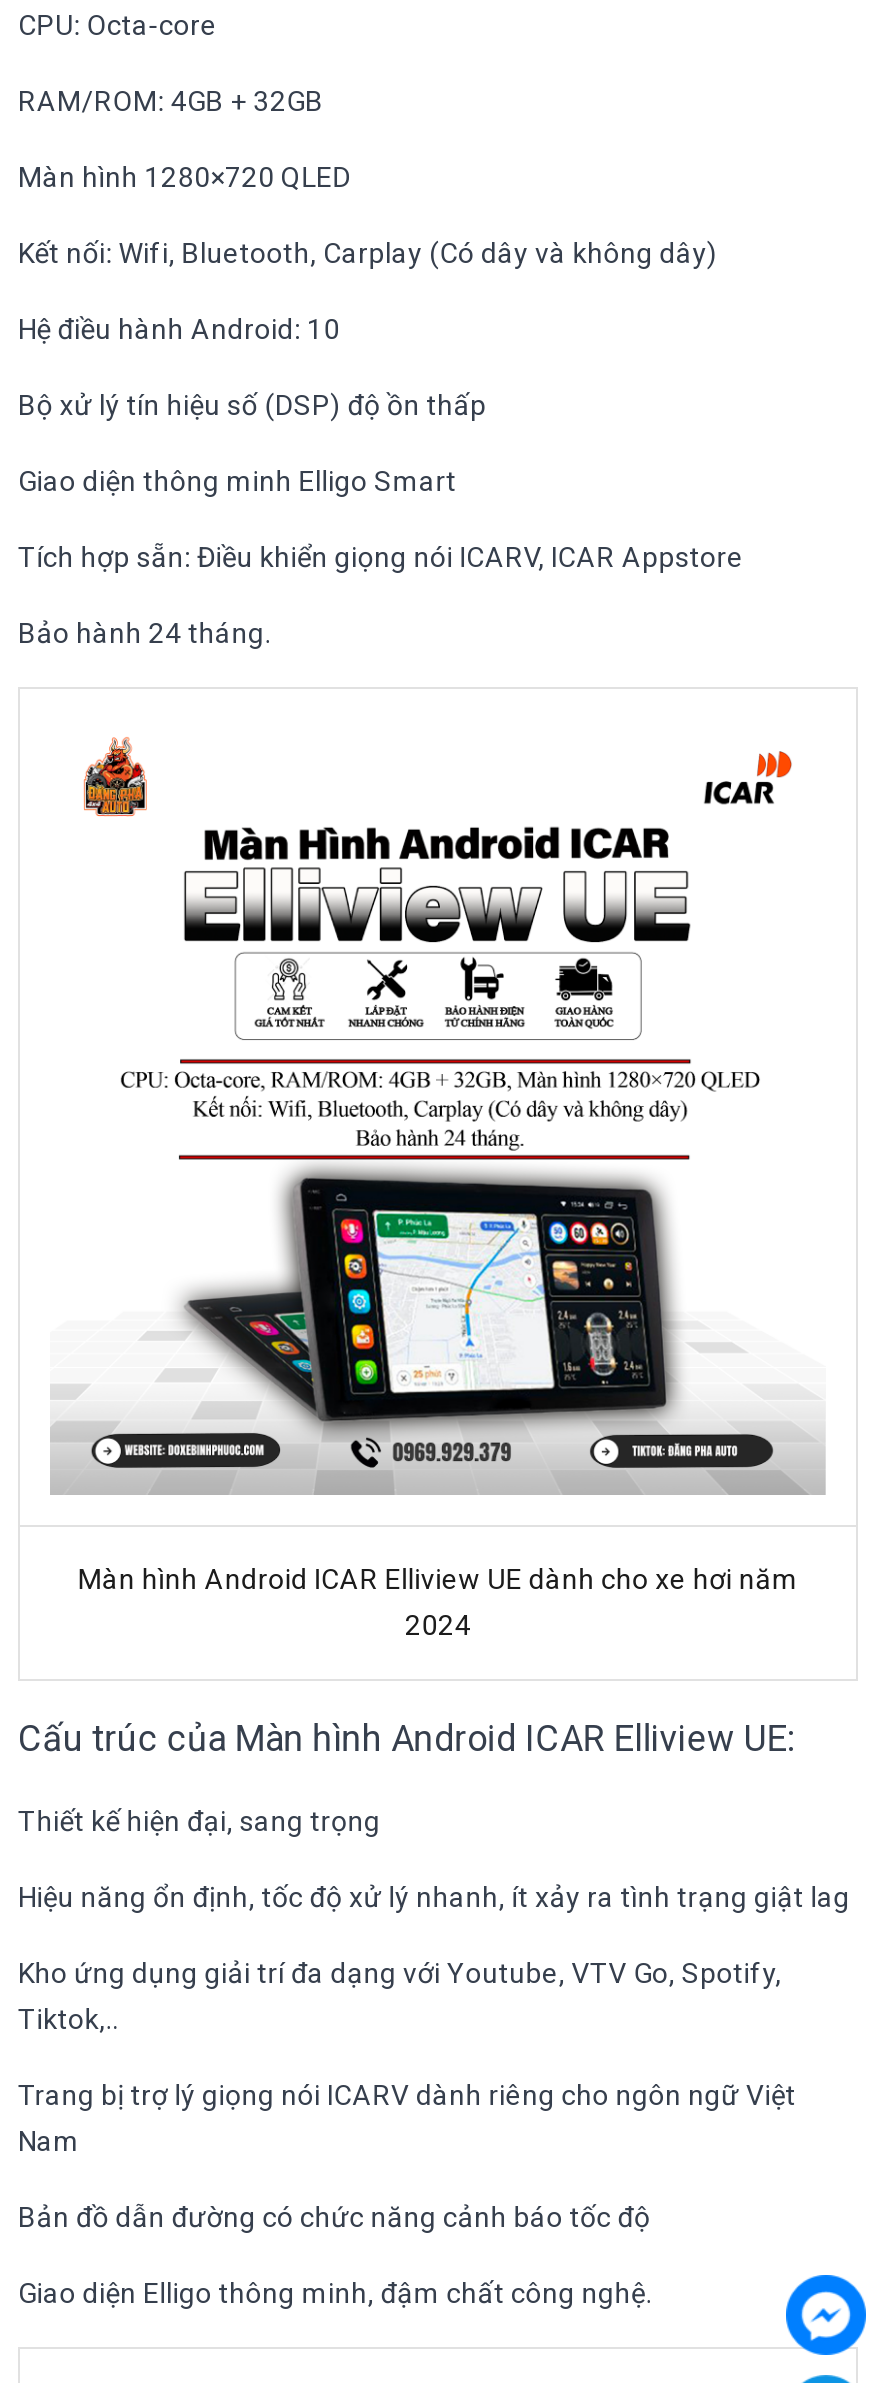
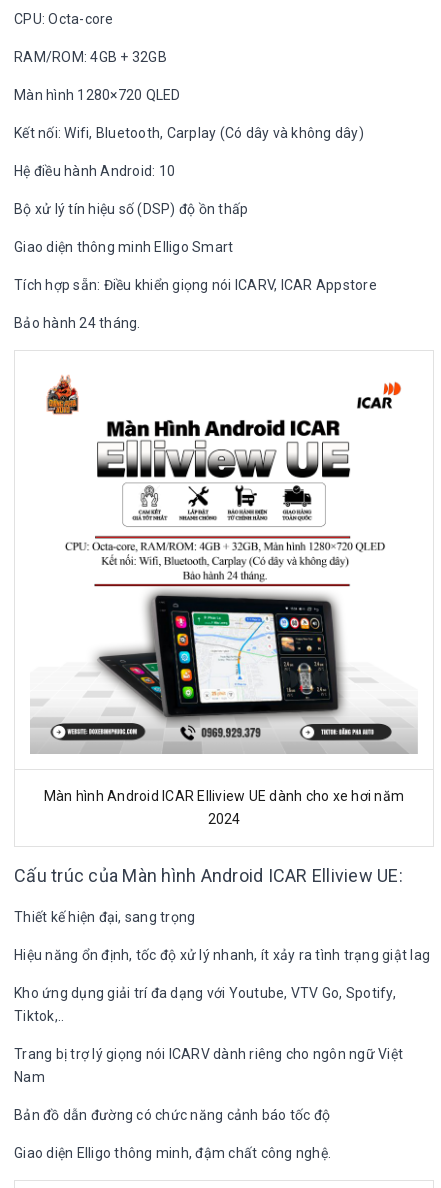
- [image]
